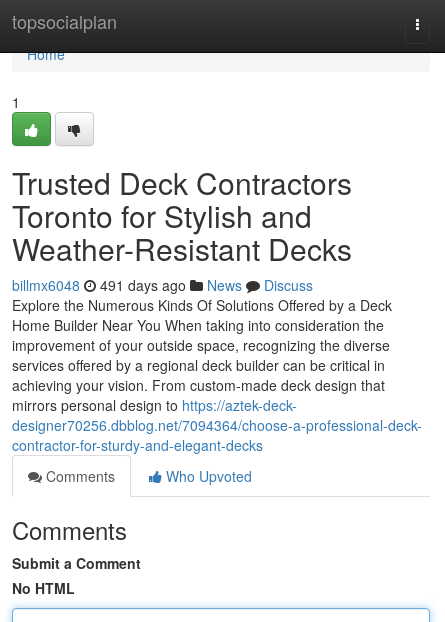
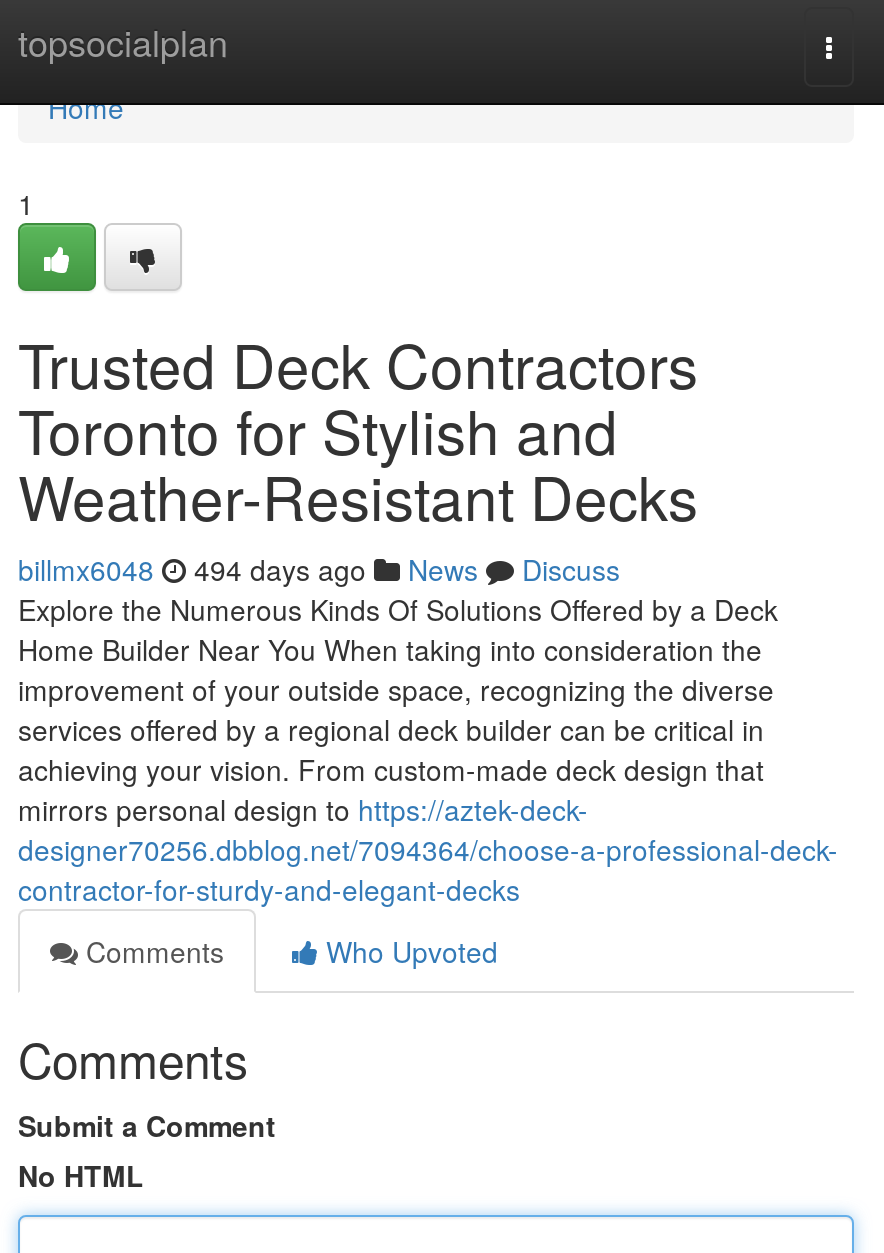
- billmx6048 491 days ago News Discuss
+ billmx6048 494 days ago News Discuss
